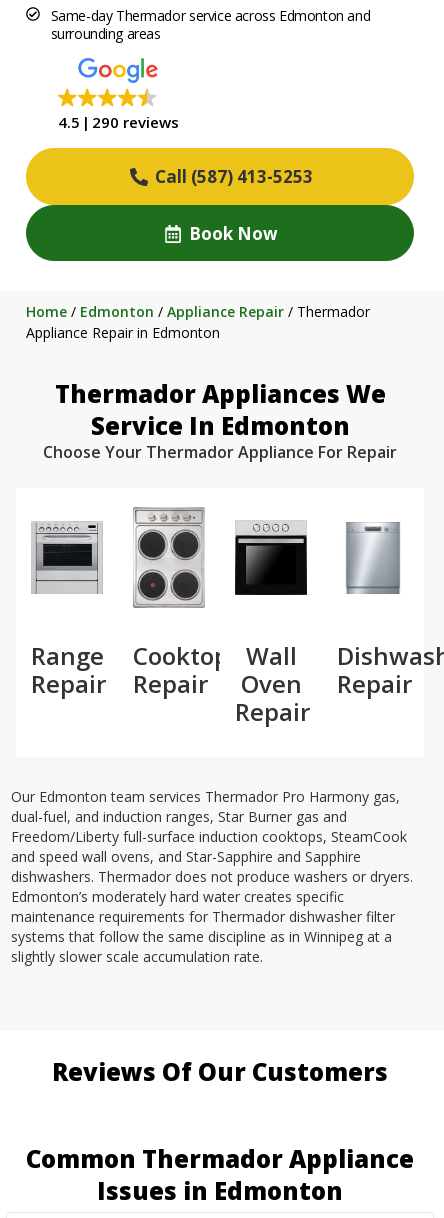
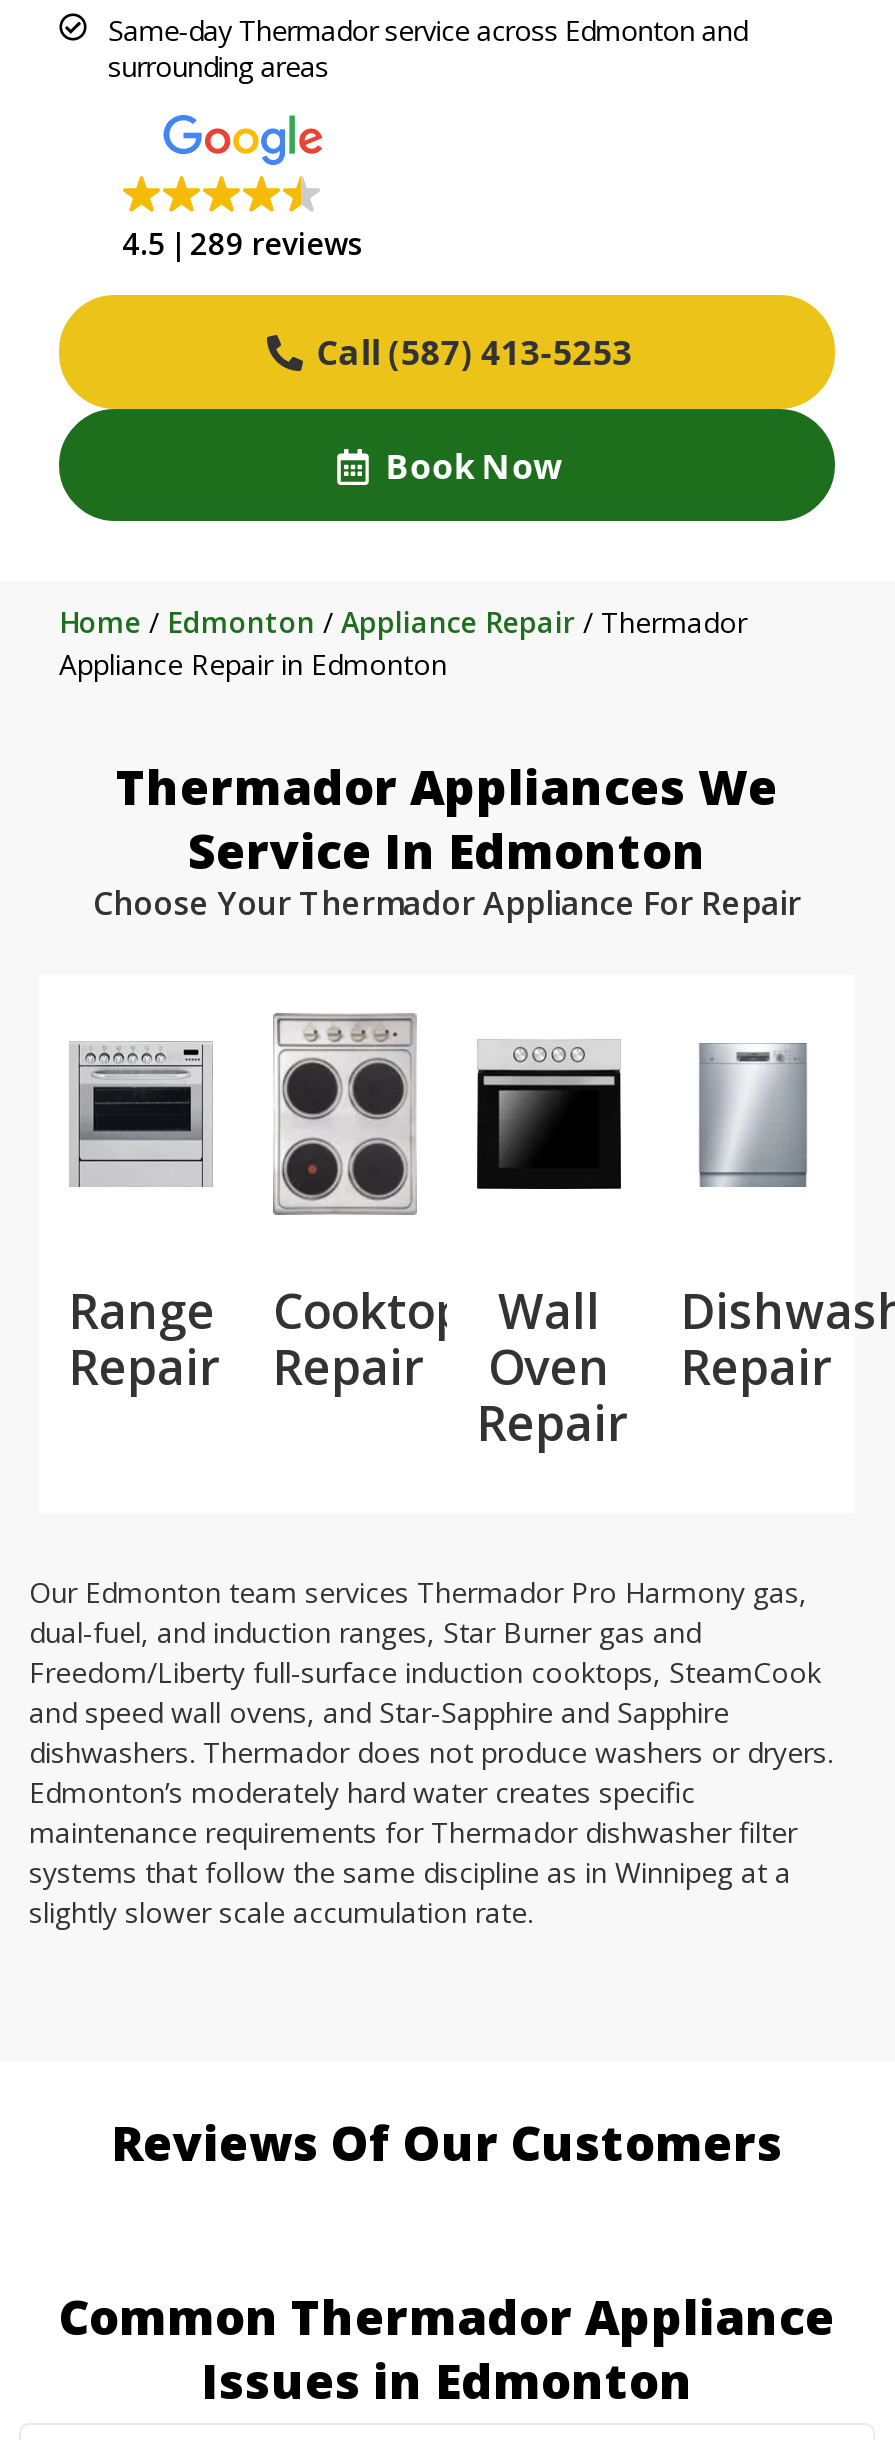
- 4.5 290 reviews
+ 4.5 289 reviews
